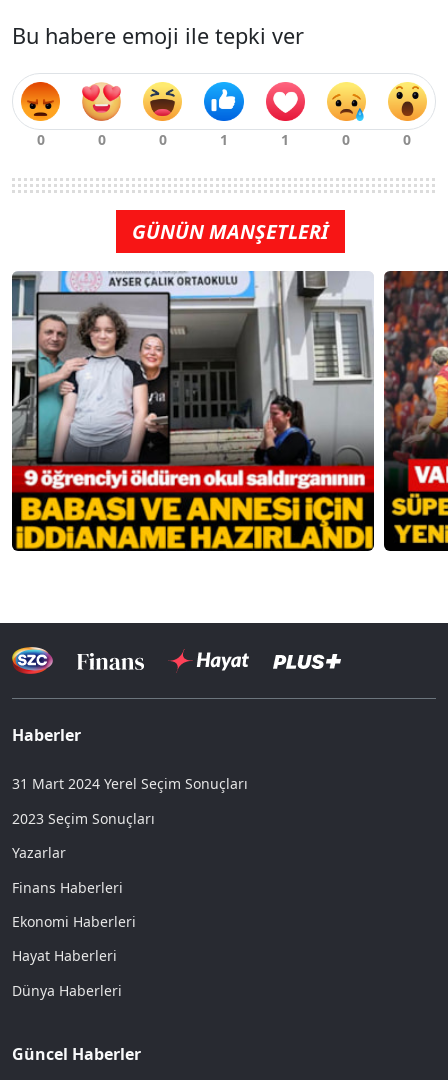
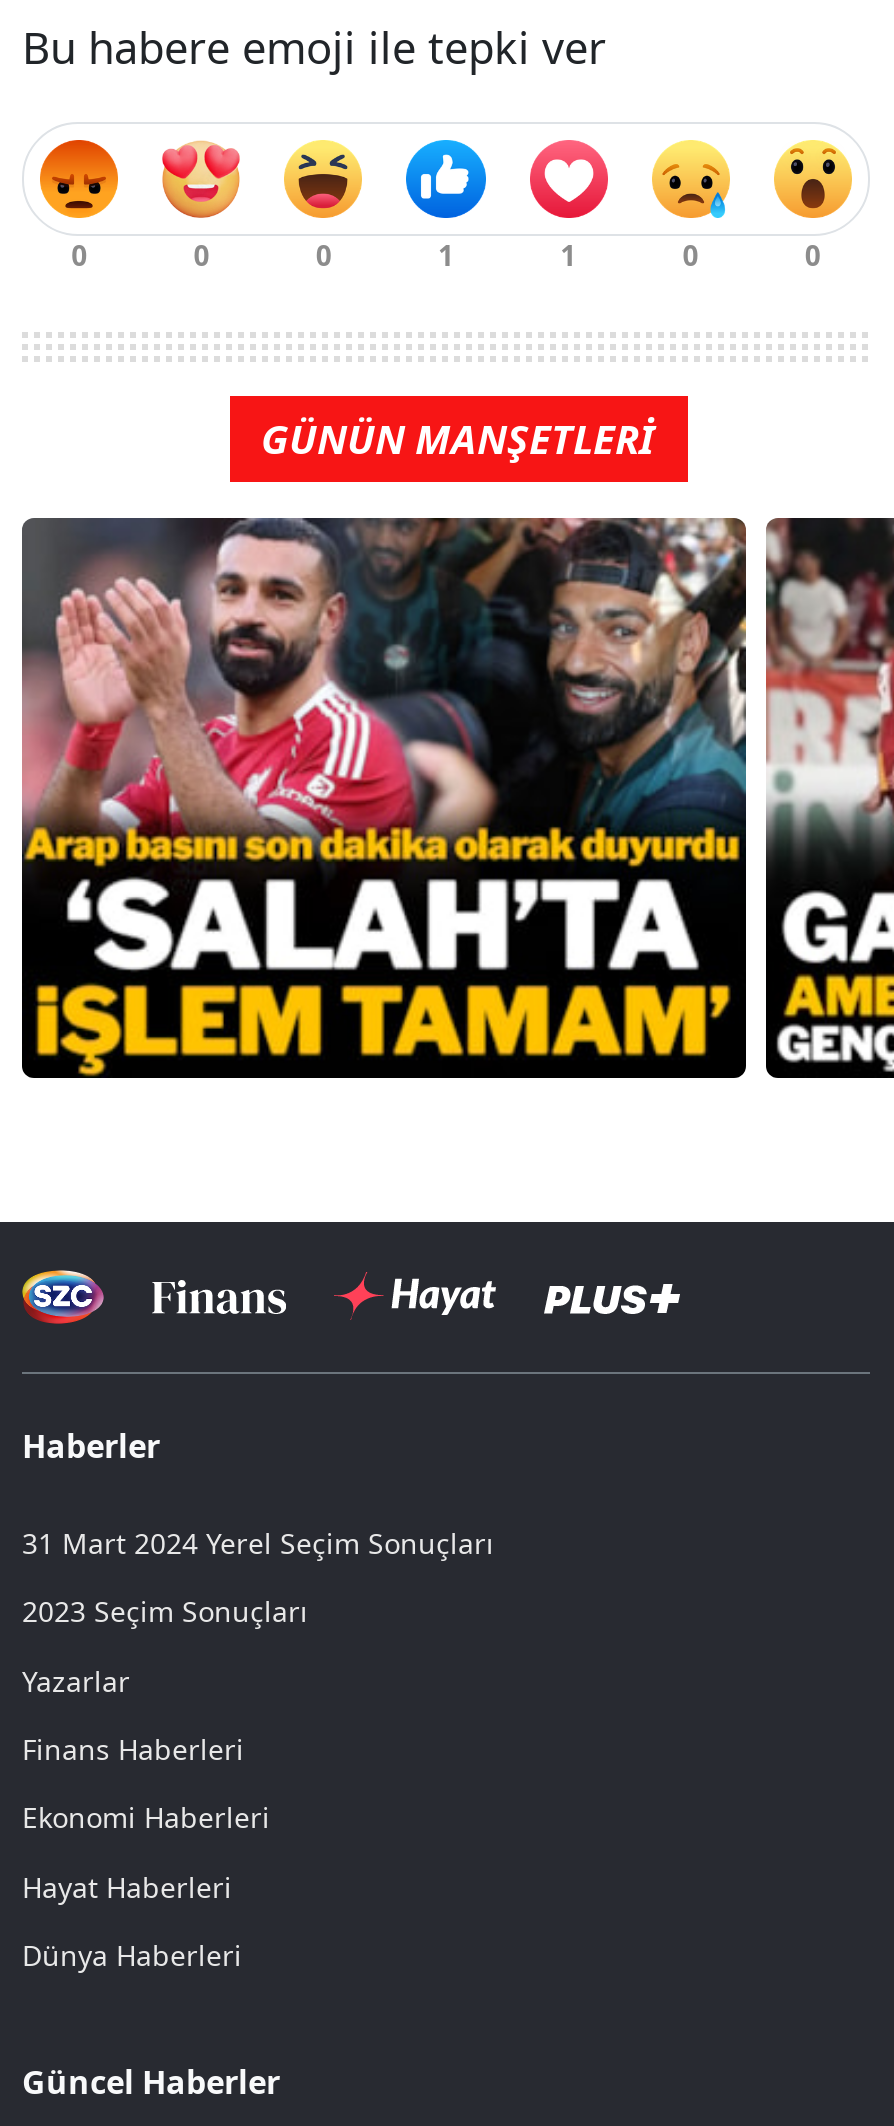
- [image]
+ [image]

- [image]
+ [image]
